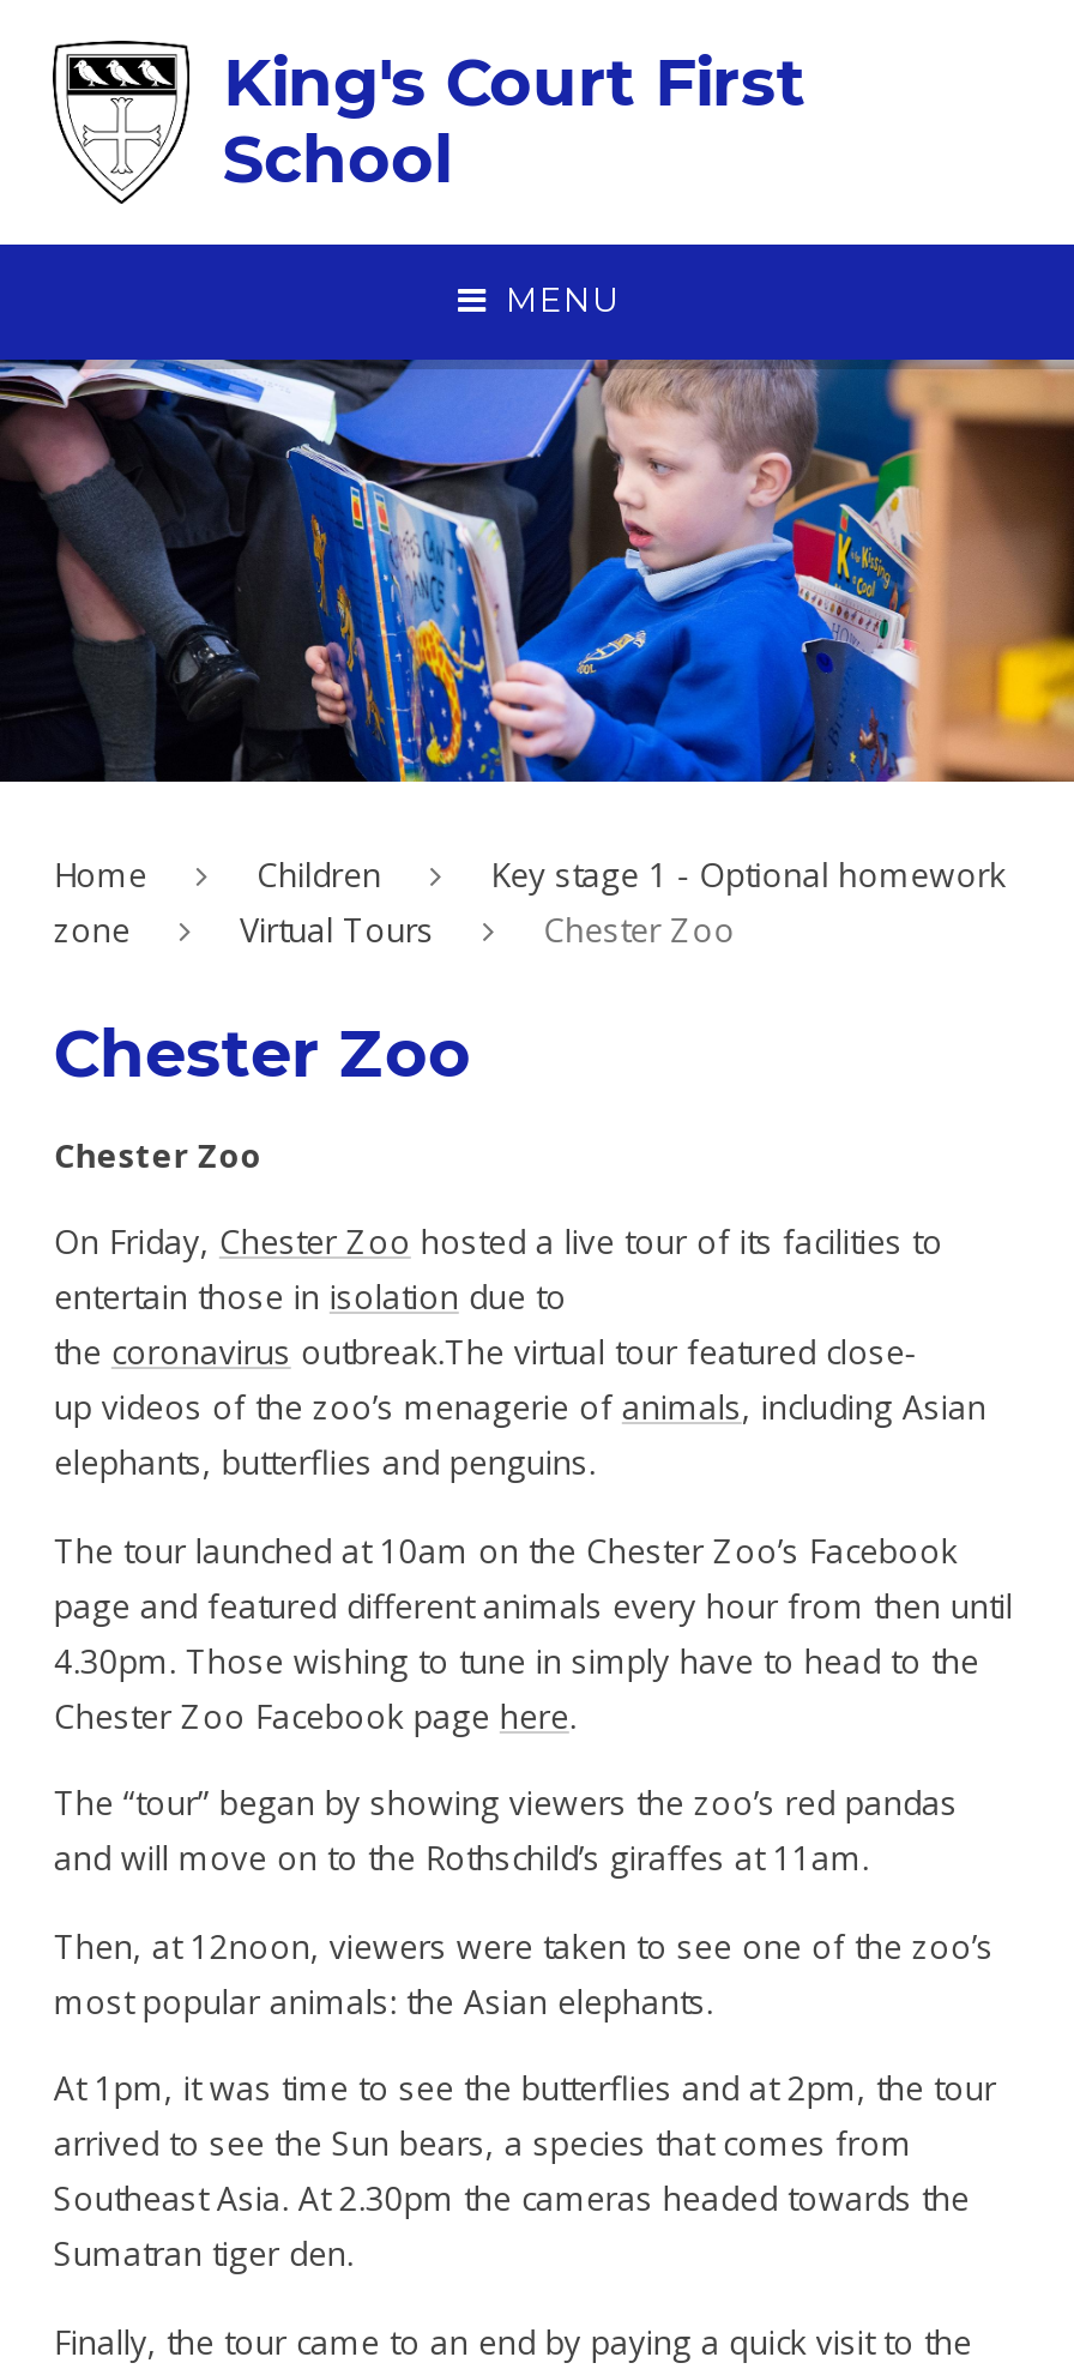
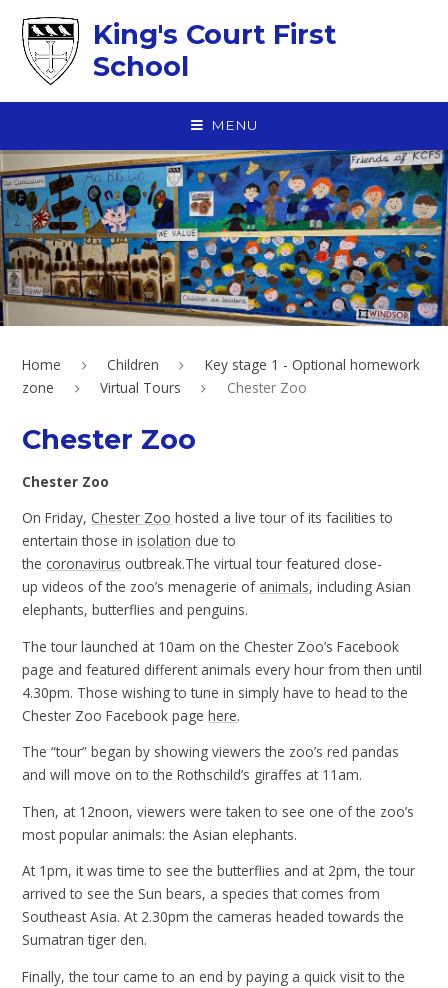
- [image]
+ [image]
